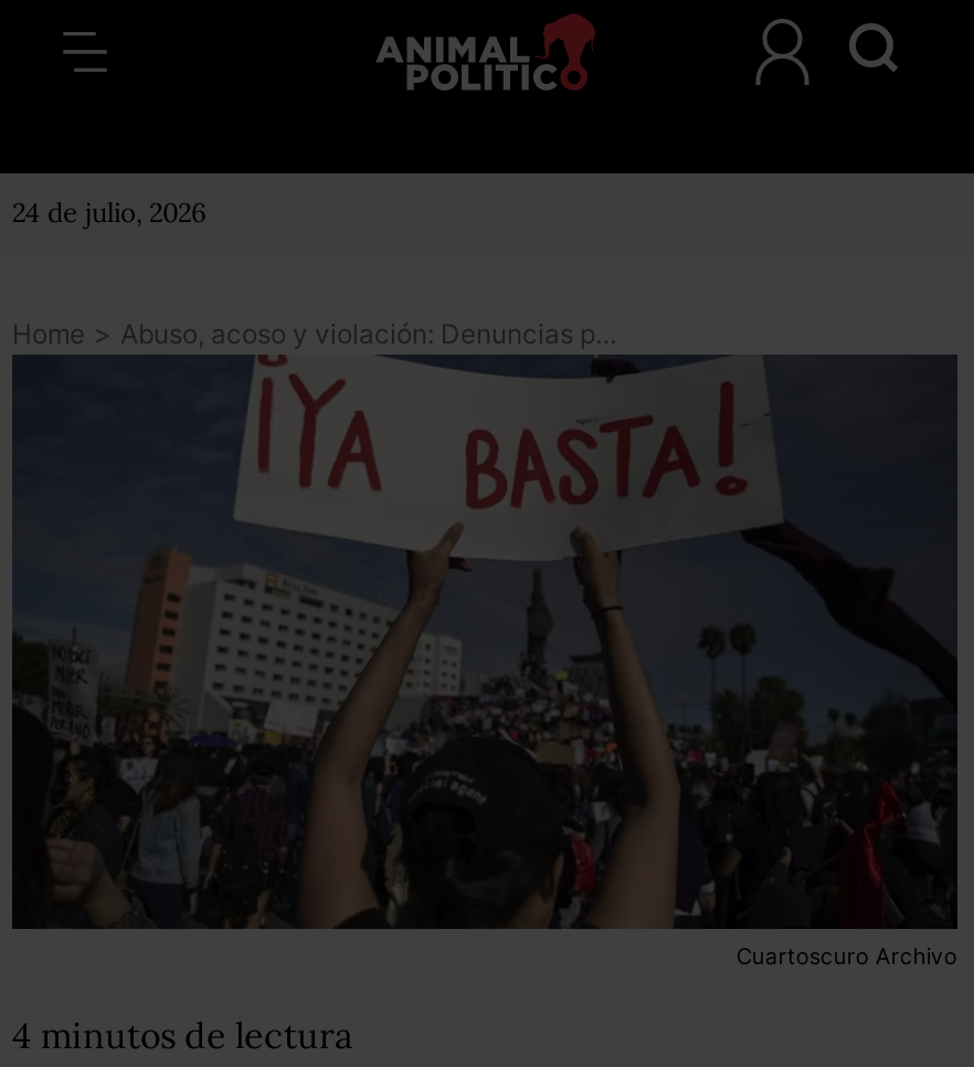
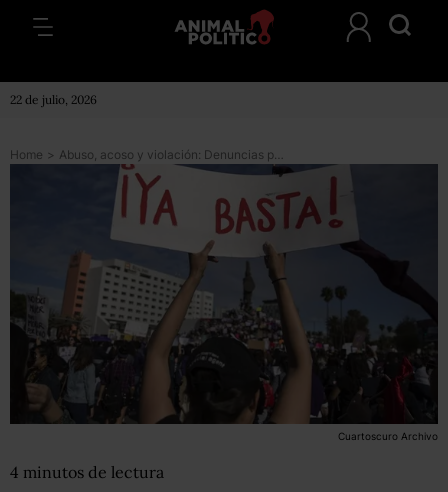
- 24 de julio, 2026
+ 22 de julio, 2026
